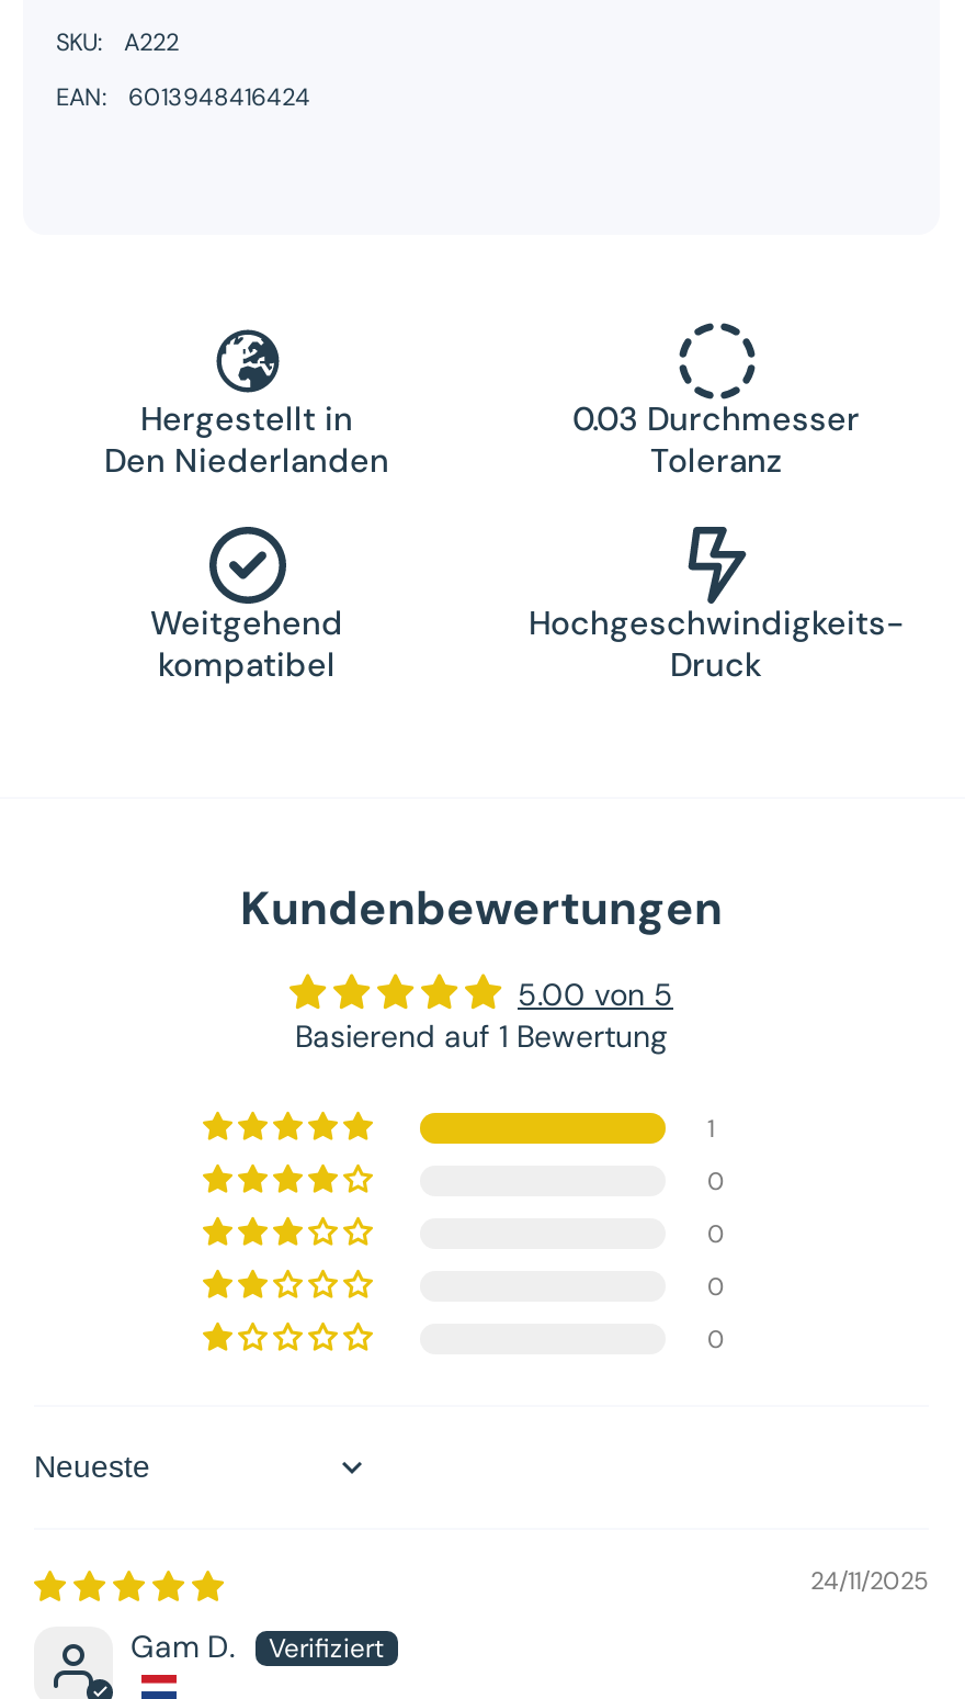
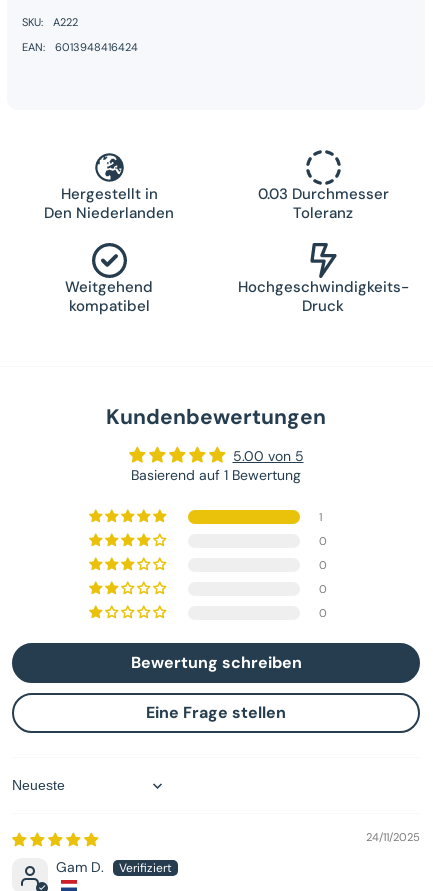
+ Bewertung schreiben
+ Eine Frage stellen
